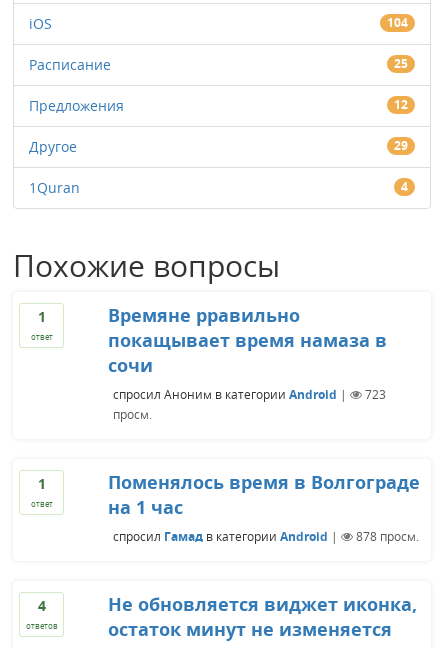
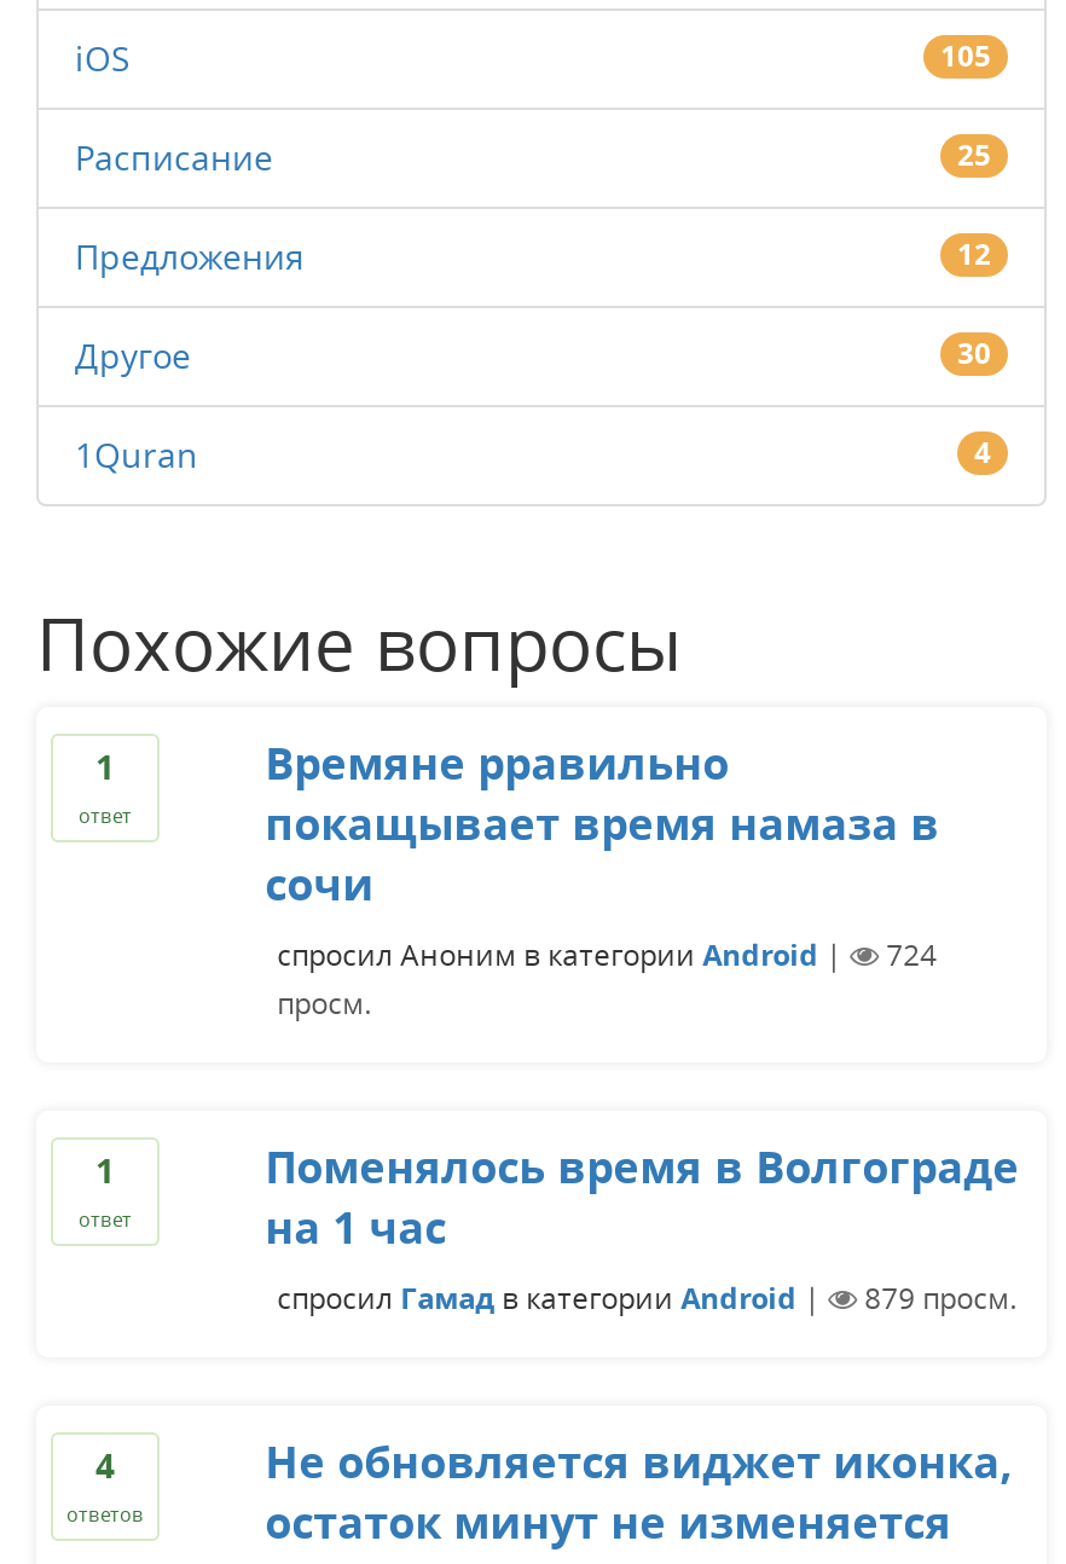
- 104
+ 105

- 29
+ 30

- 723
+ 724

- 878 просм.
+ 879 просм.
